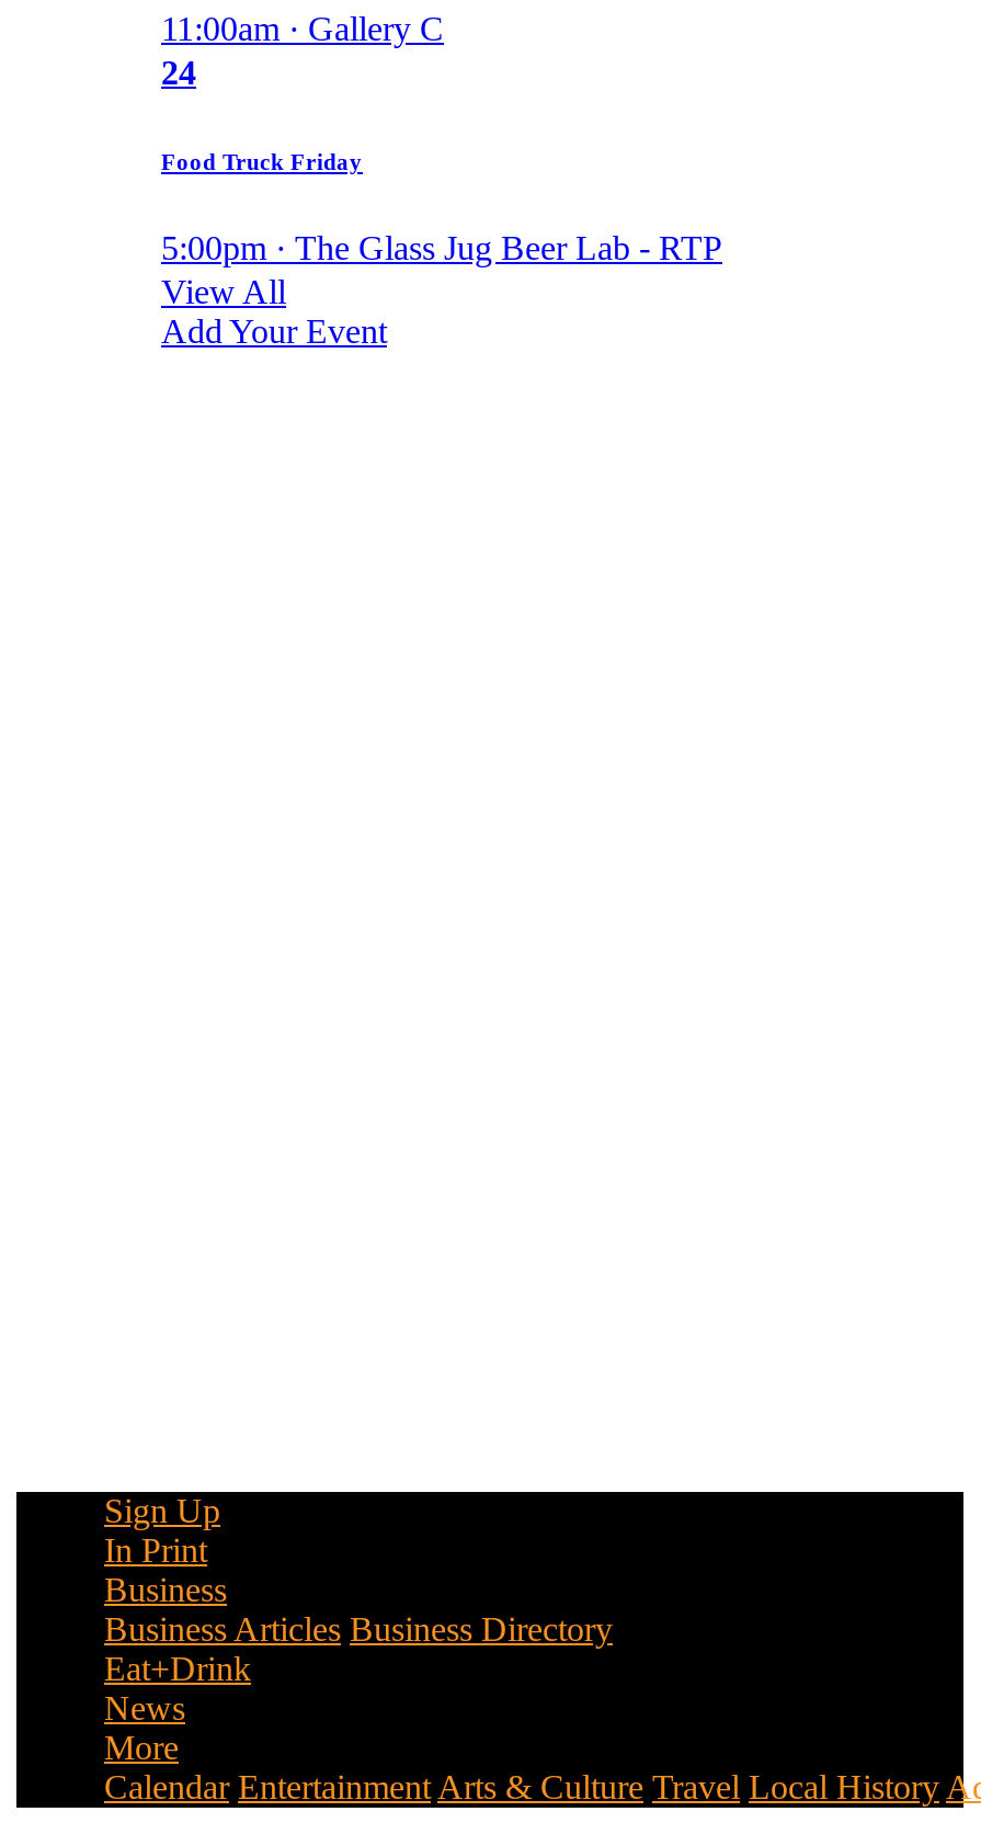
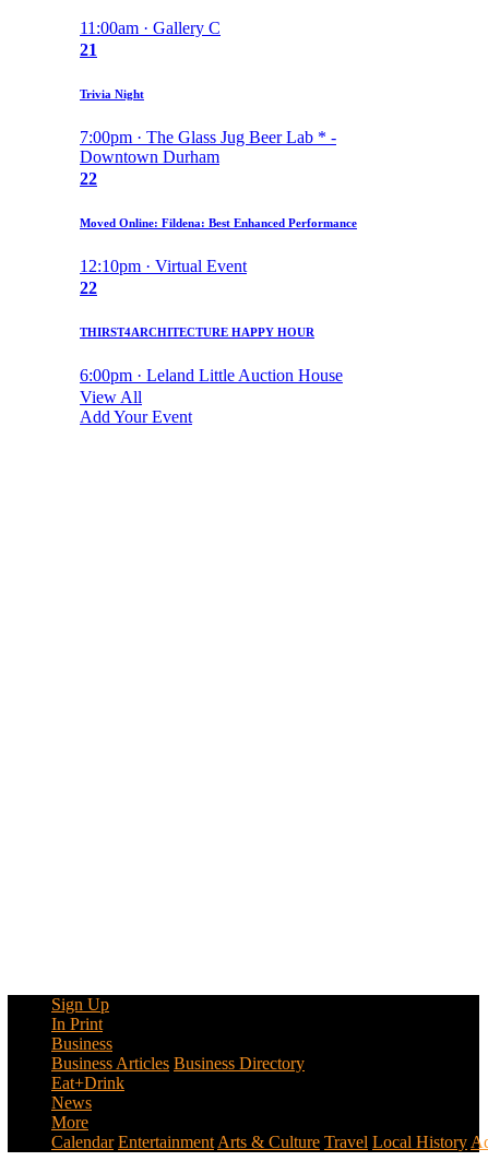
- 24
- Food Truck Friday
- 5:00pm · The Glass Jug Beer Lab - RTP
+ 21
+ Trivia Night
+ 7:00pm · The Glass Jug Beer Lab * -
+ Downtown Durham
+ 22
+ Moved Online: Fildena: Best Enhanced Performance
+ 12:10pm · Virtual Event
+ 22
+ THIRST4ARCHITECTURE HAPPY HOUR
+ 6:00pm · Leland Little Auction House
